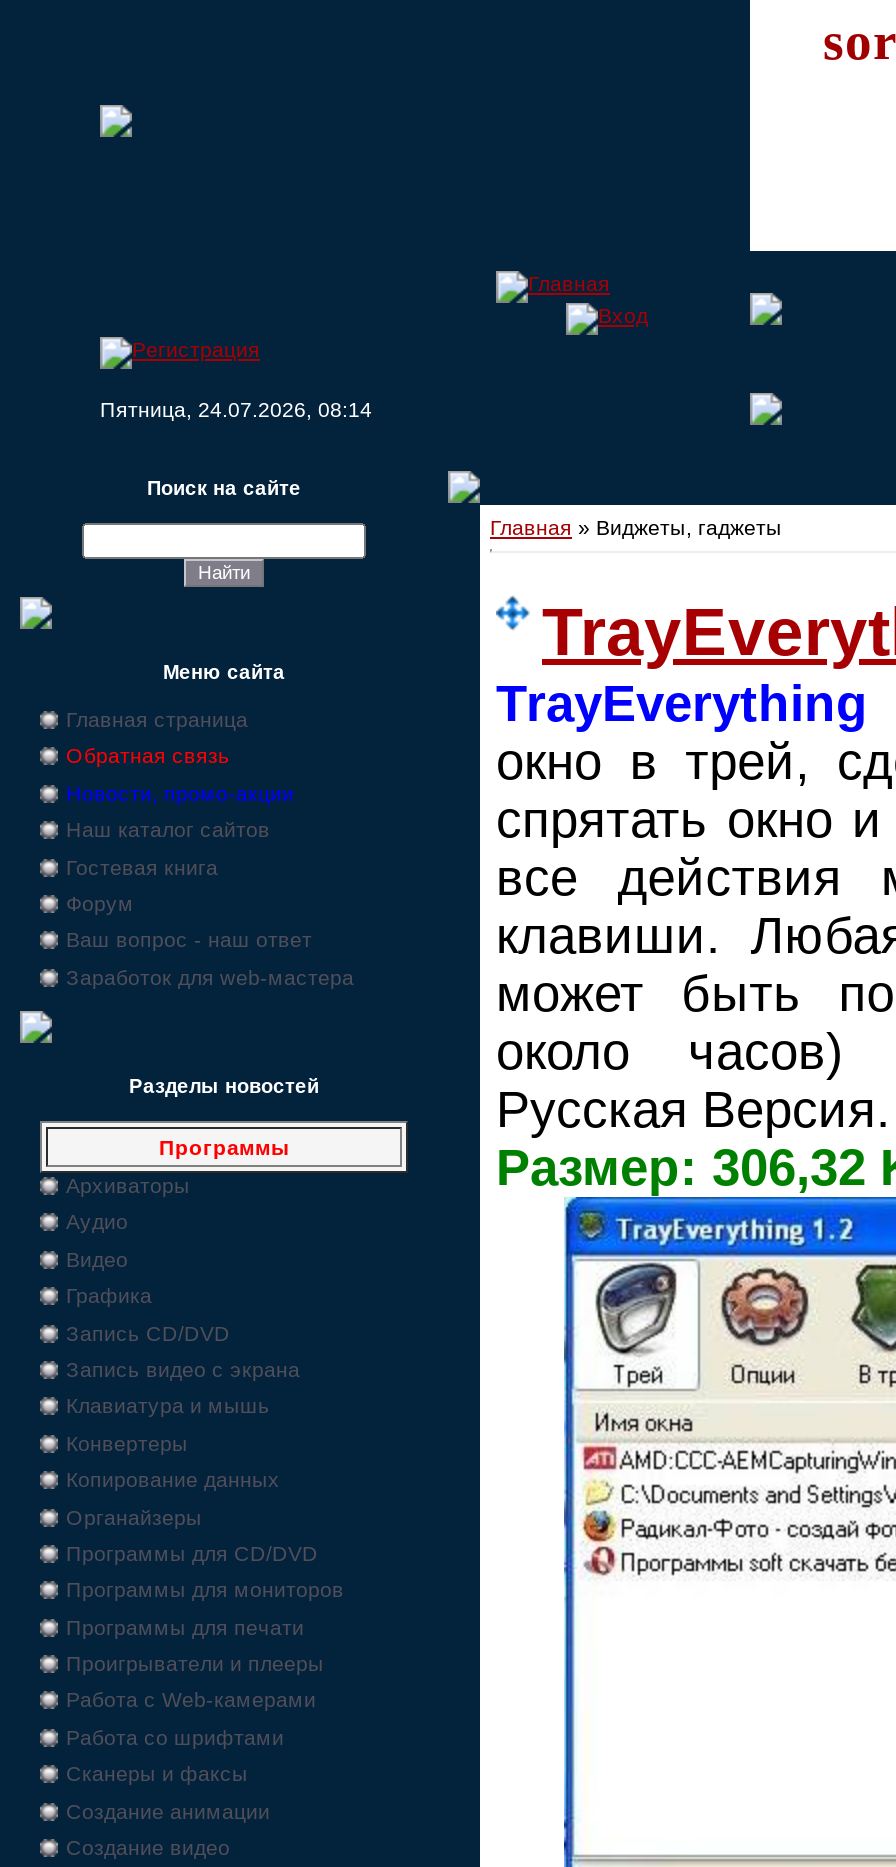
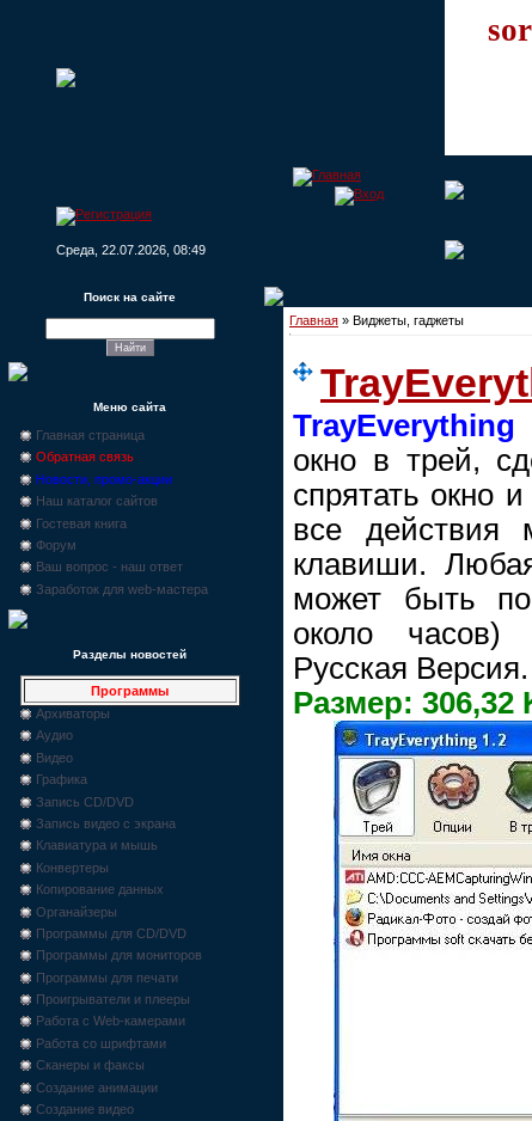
- Пятница, 24.07.2026, 08:14
+ Среда, 22.07.2026, 08:49
